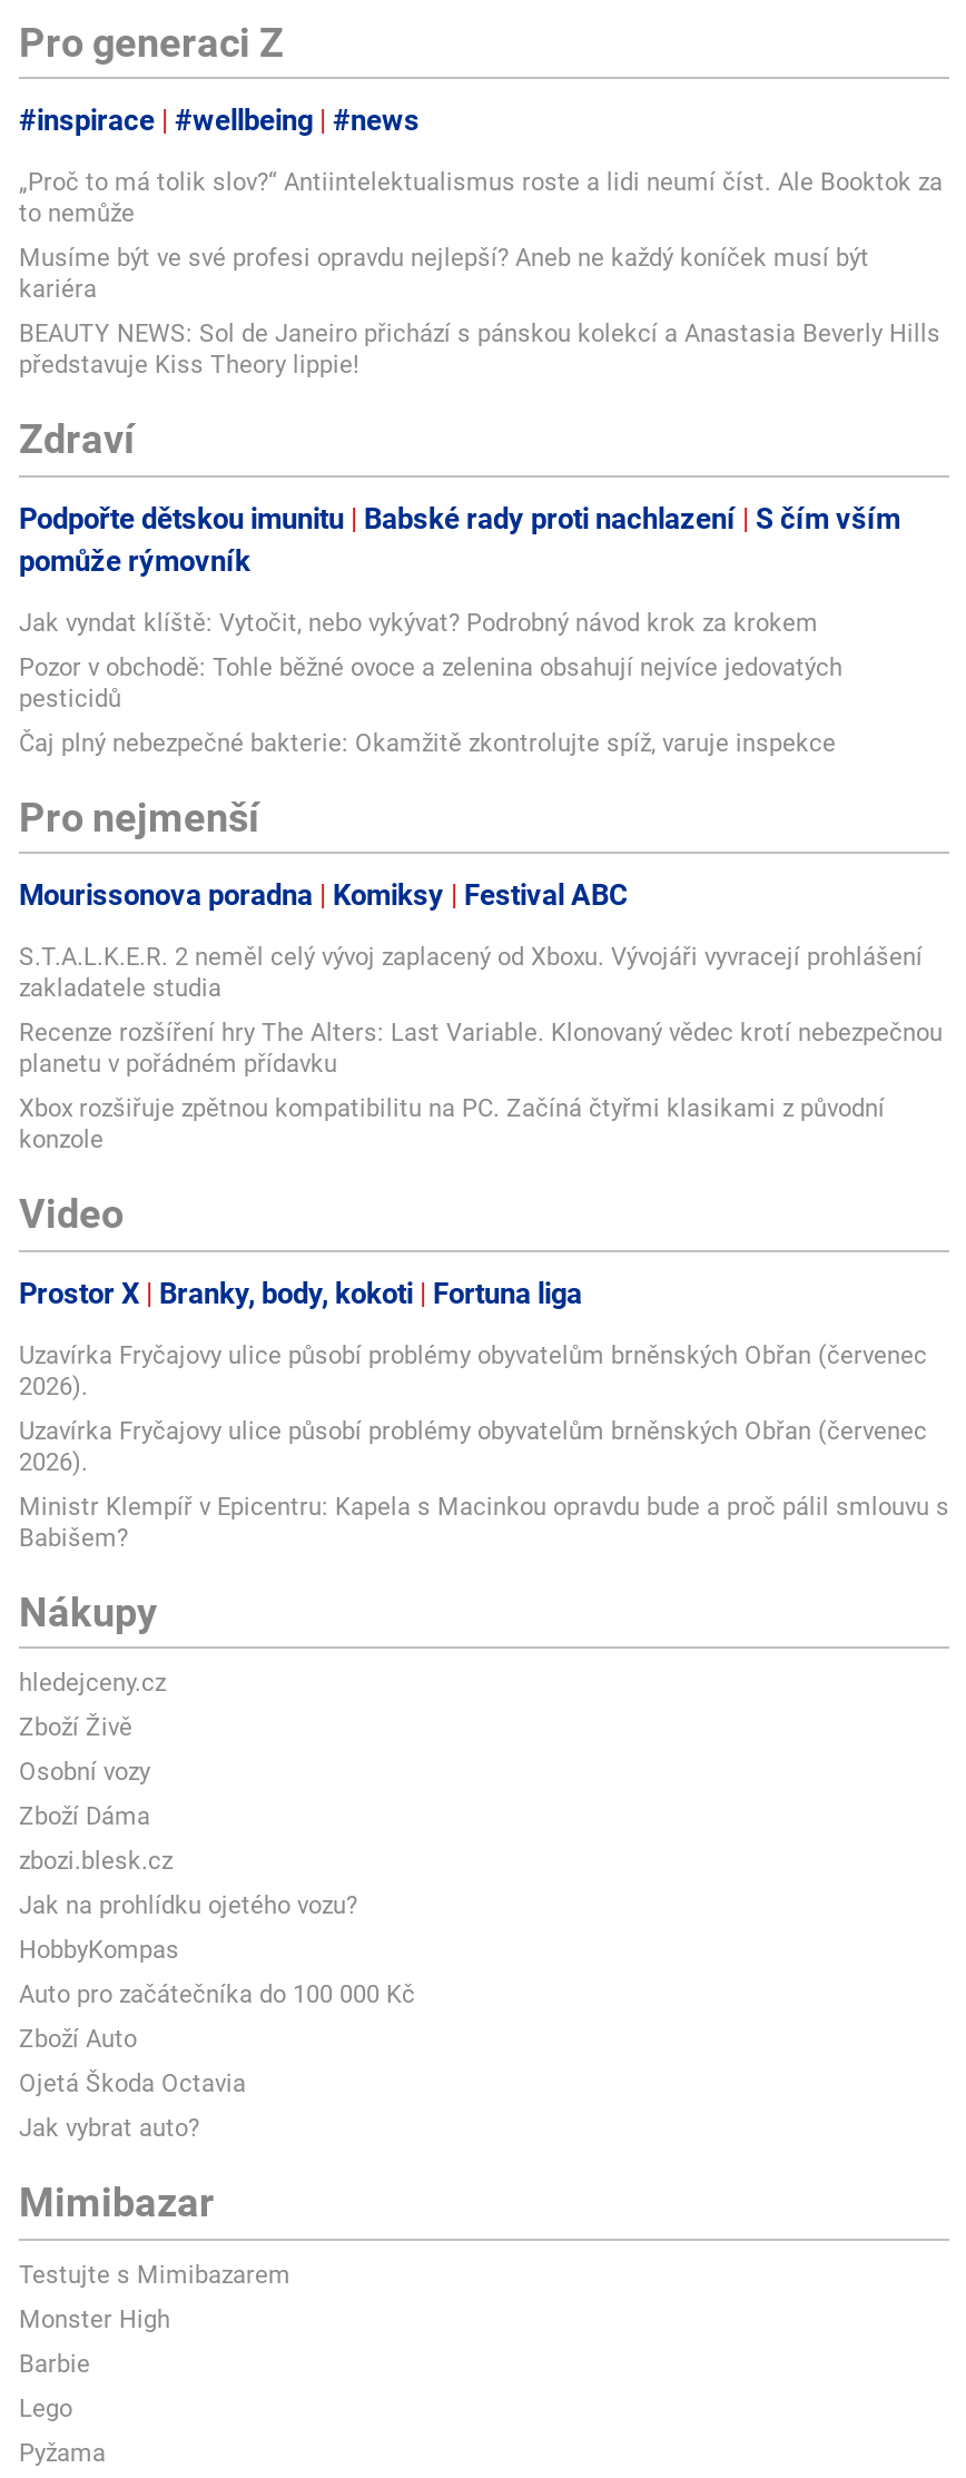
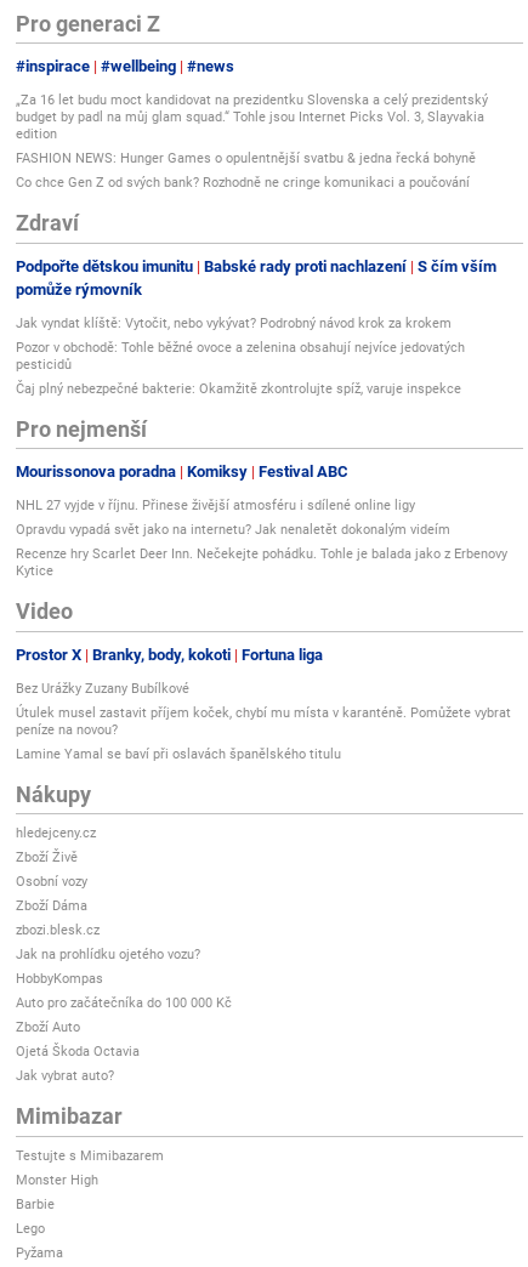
- „Proč to má tolik slov?“ Antiintelektualismus roste a lidi neumí číst. Ale Booktok za
- to nemůže
+ „Za 16 let budu moct kandidovat na prezidentku Slovenska a celý prezidentský
+ budget by padl na můj glam squad.“ Tohle jsou Internet Picks Vol. 3, Slayvakia
+ edition

- Musíme být ve své profesi opravdu nejlepší? Aneb ne každý koníček musí být
- kariéra
+ FASHION NEWS: Hunger Games o opulentnější svatbu & jedna řecká bohyně

- BEAUTY NEWS: Sol de Janeiro přichází s pánskou kolekcí a Anastasia Beverly Hills
- představuje Kiss Theory lippie!
+ Co chce Gen Z od svých bank? Rozhodně ne cringe komunikaci a poučování

- S.T.A.L.K.E.R. 2 neměl celý vývoj zaplacený od Xboxu. Vývojáři vyvracejí prohlášení
- zakladatele studia
+ NHL 27 vyjde v říjnu. Přinese živější atmosféru i sdílené online ligy

- Recenze rozšíření hry The Alters: Last Variable. Klonovaný vědec krotí nebezpečnou
- planetu v pořádném přídavku
+ Opravdu vypadá svět jako na internetu? Jak nenaletět dokonalým videím

- Xbox rozšiřuje zpětnou kompatibilitu na PC. Začíná čtyřmi klasikami z původní
- konzole
+ Recenze hry Scarlet Deer Inn. Nečekejte pohádku. Tohle je balada jako z Erbenovy
+ Kytice

- Uzavírka Fryčajovy ulice působí problémy obyvatelům brněnských Obřan (červenec
- 2026).
+ Bez Urážky Zuzany Bubílkové

- Uzavírka Fryčajovy ulice působí problémy obyvatelům brněnských Obřan (červenec
- 2026).
+ Útulek musel zastavit příjem koček, chybí mu místa v karanténě. Pomůžete vybrat
+ peníze na novou?

- Ministr Klempíř v Epicentru: Kapela s Macinkou opravdu bude a proč pálil smlouvu s
- Babišem?
+ Lamine Yamal se baví při oslavách španělského titulu
